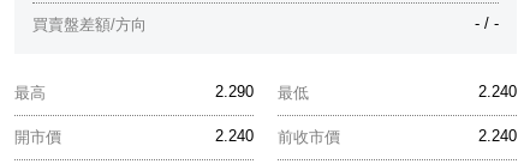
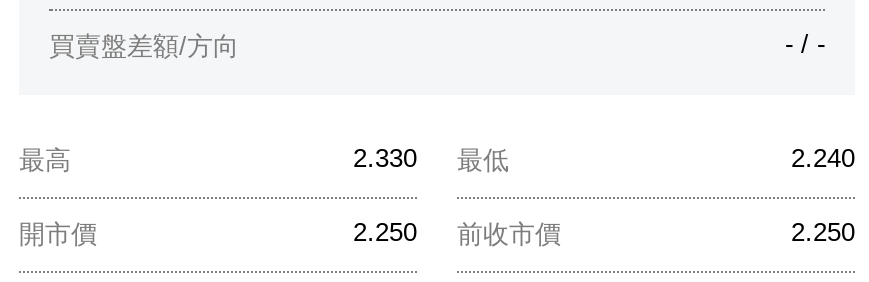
- 2.290 最低
+ 2.330 最低

- 2.240 前收市價
+ 2.250 前收市價

- 2.240
+ 2.250
